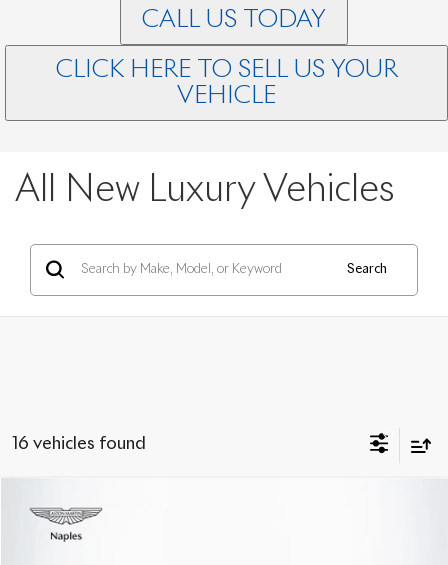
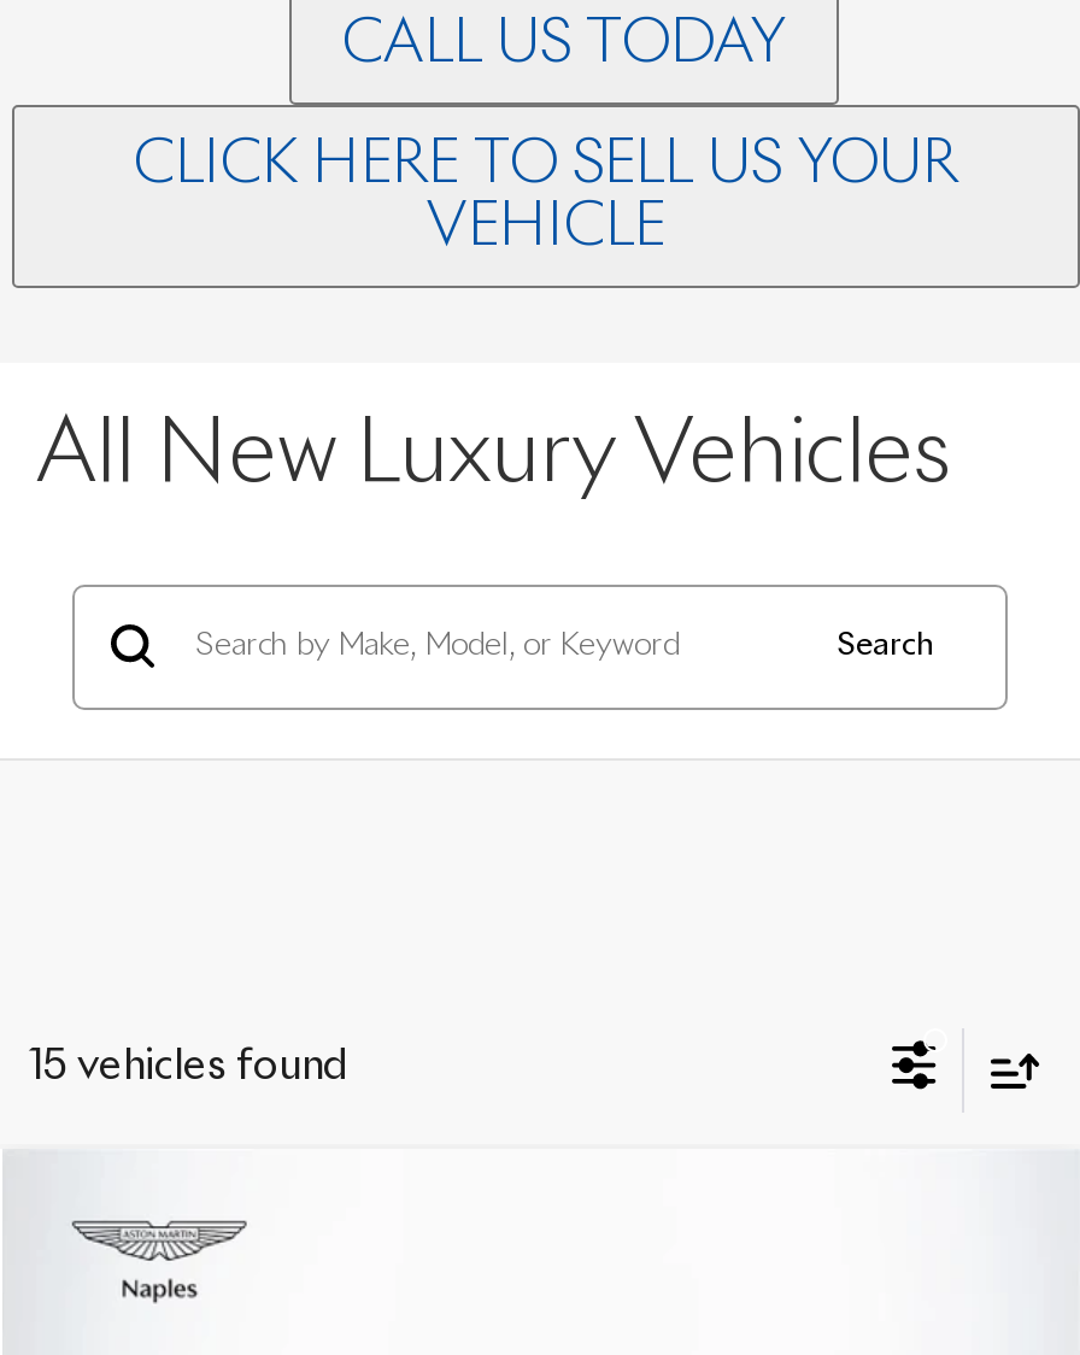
- 16 vehicles found
+ 15 vehicles found
